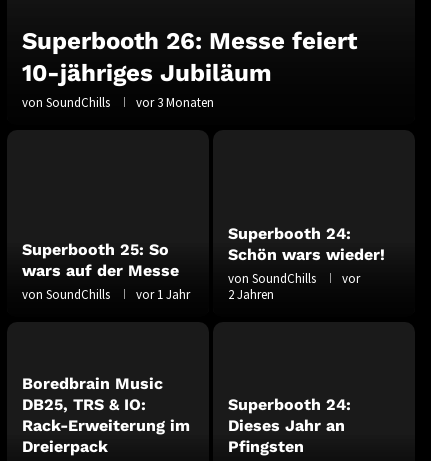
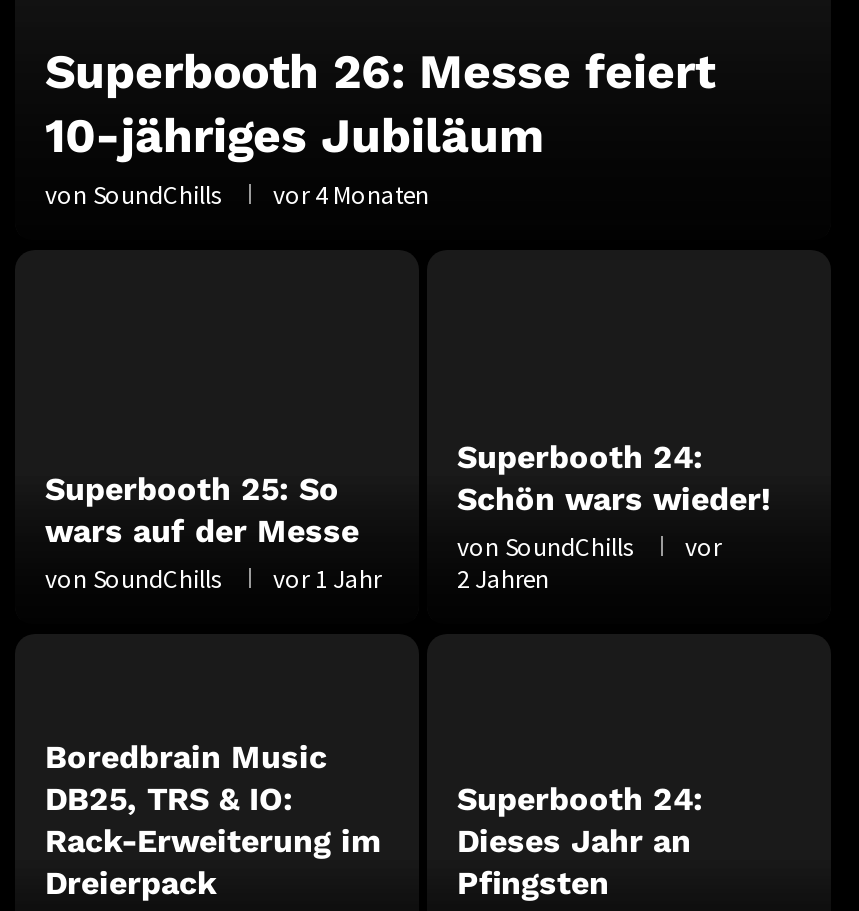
- von SoundChills vor 3 Monaten
+ von SoundChills vor 4 Monaten
